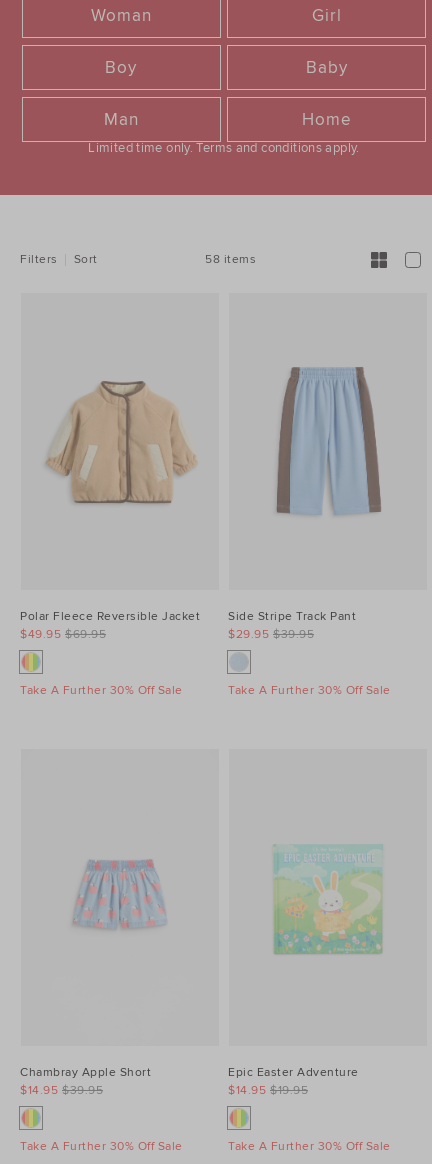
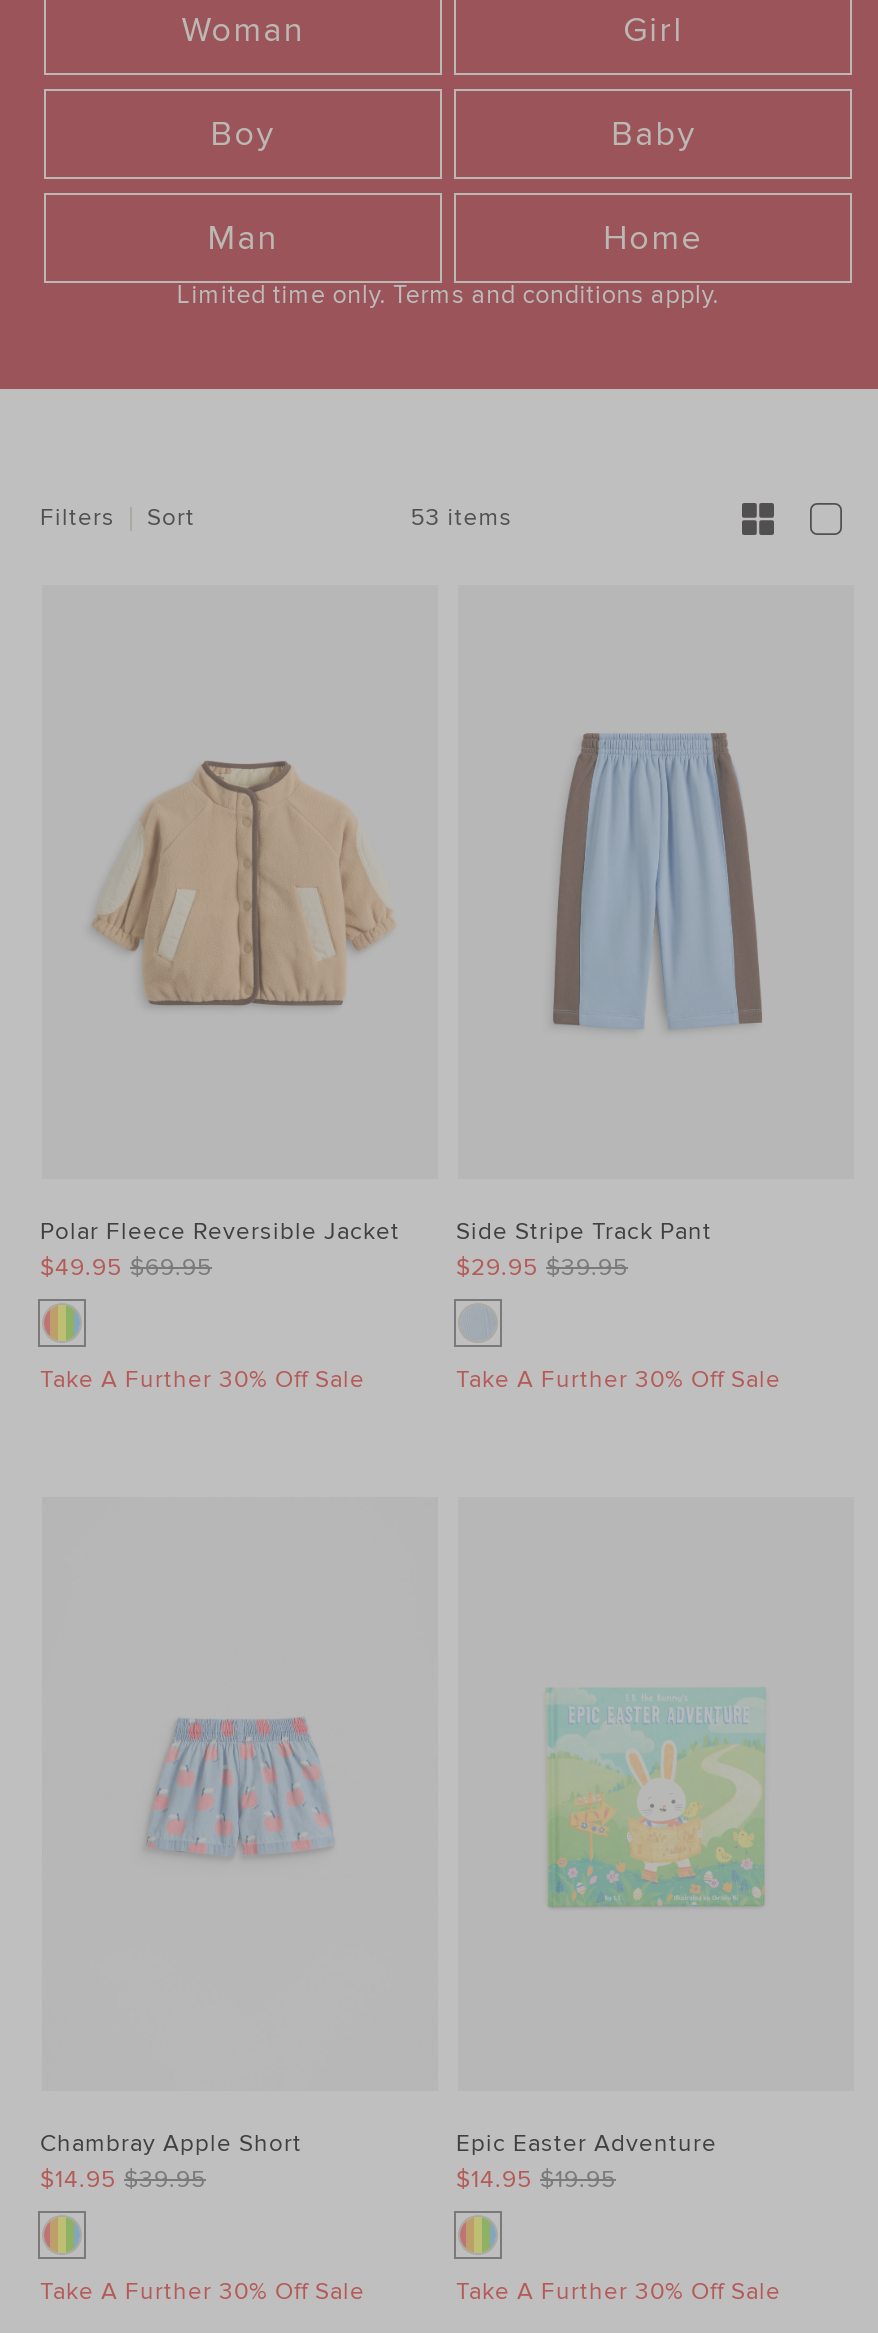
- 58 items
+ 53 items
